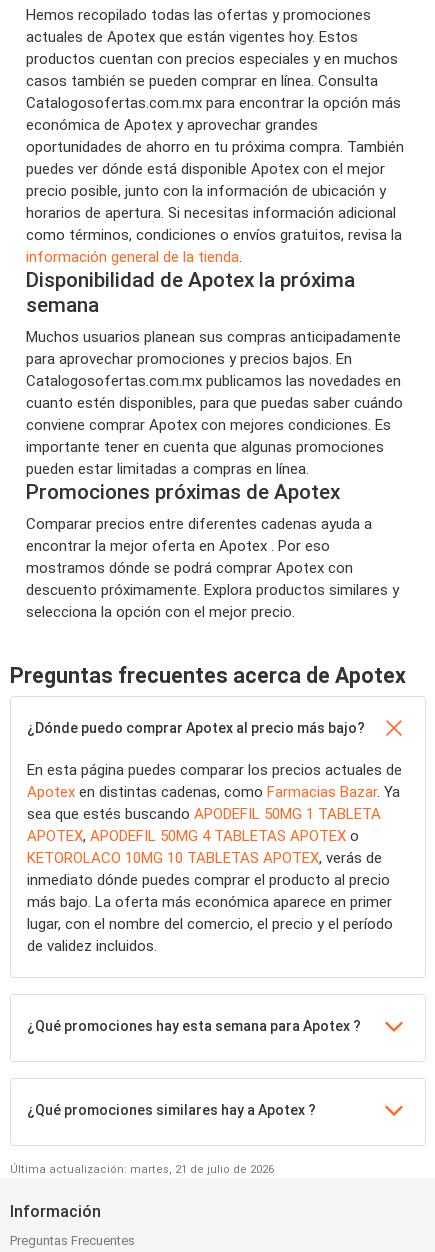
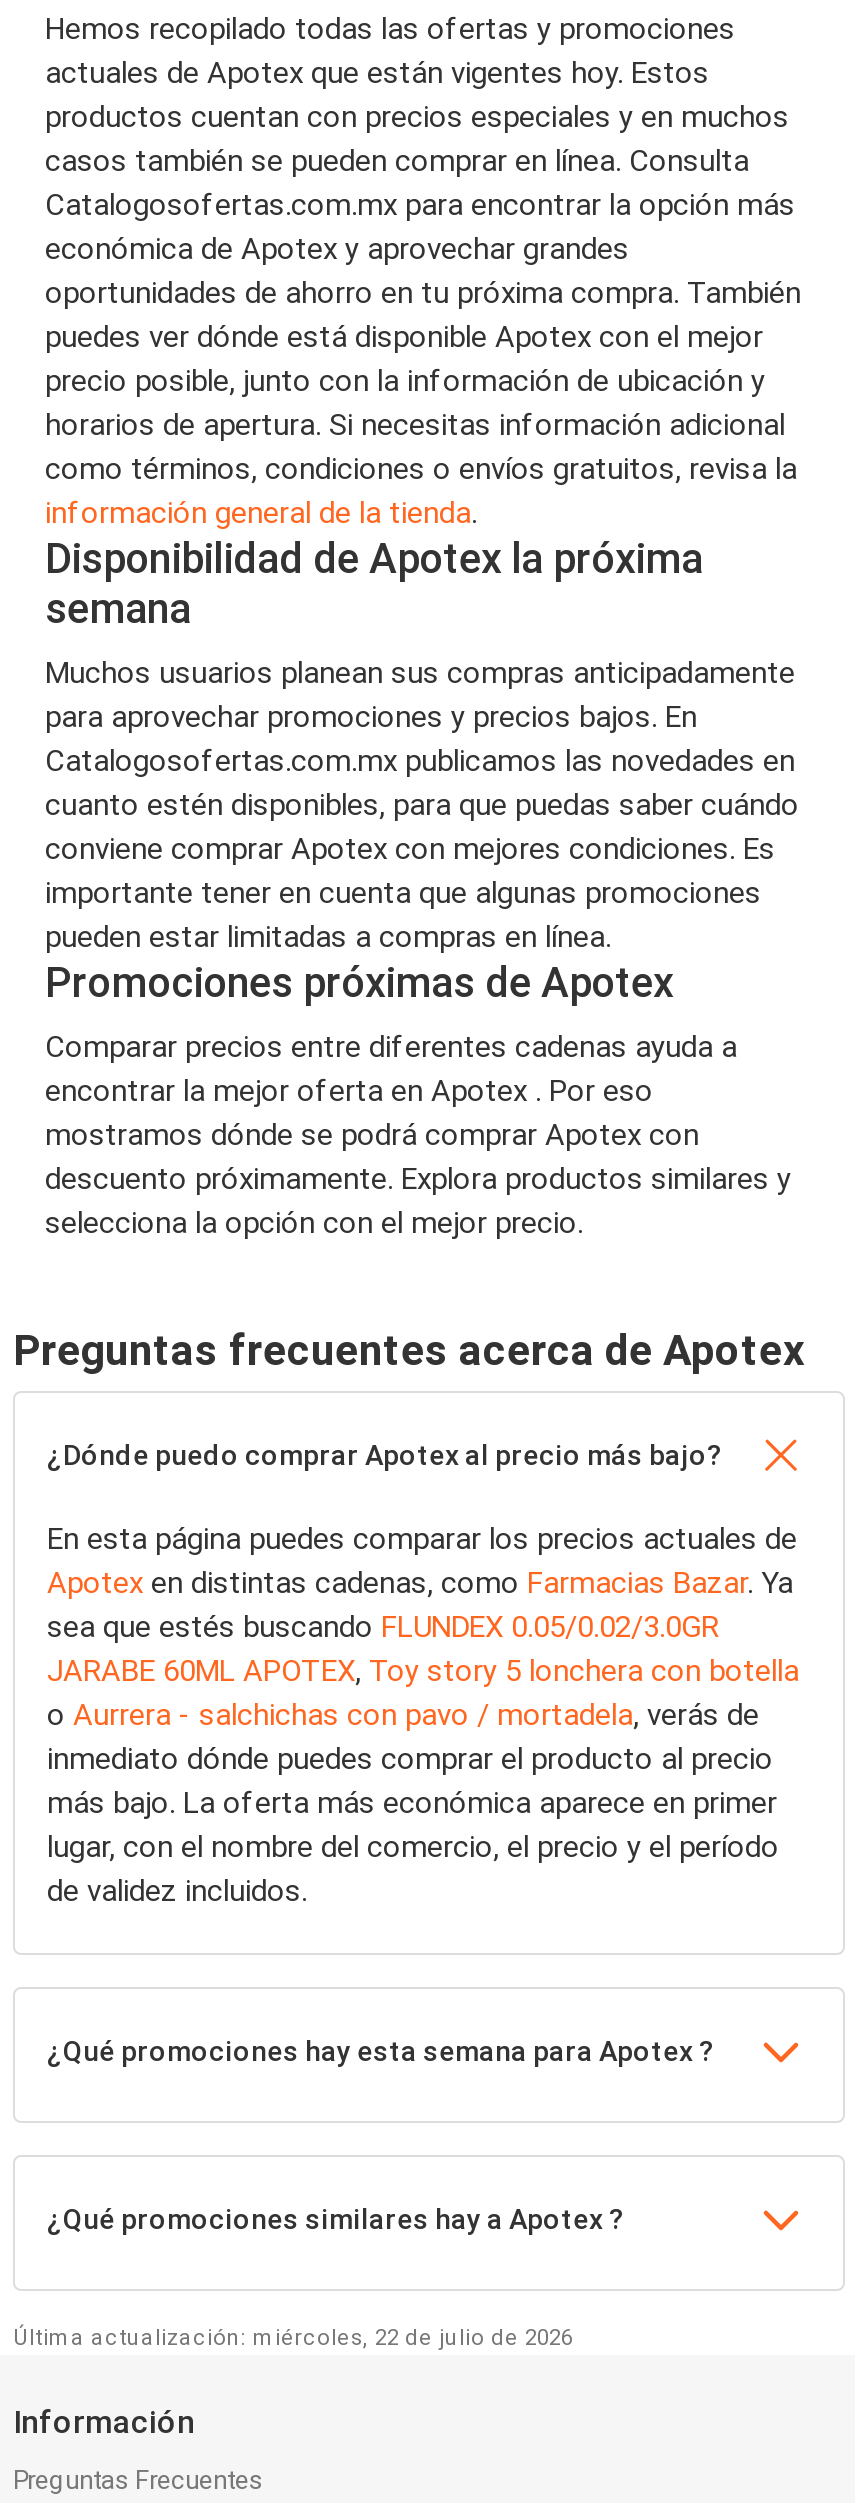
- sea que estés buscando APODEFIL 50MG 1 TABLETA
- APOTEX, APODEFIL 50MG 4 TABLETAS APOTEX o
- KETOROLACO 10MG 10 TABLETAS APOTEX, verás de
+ sea que estés buscando FLUNDEX 0.05/0.02/3.0GR
+ JARABE 60ML APOTEX, Toy story 5 lonchera con botella
+ o Aurrera - salchichas con pavo / mortadela, verás de

- Última actualización: martes, 21 de julio de 2026
+ Última actualización: miércoles, 22 de julio de 2026
